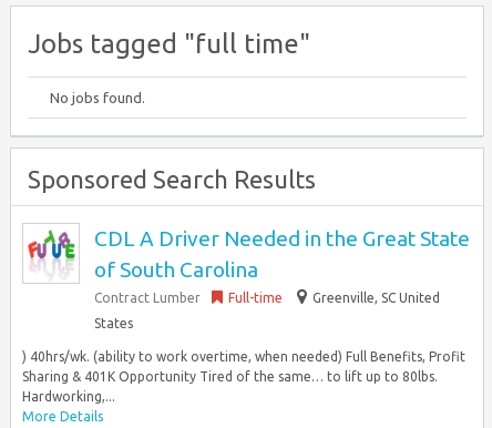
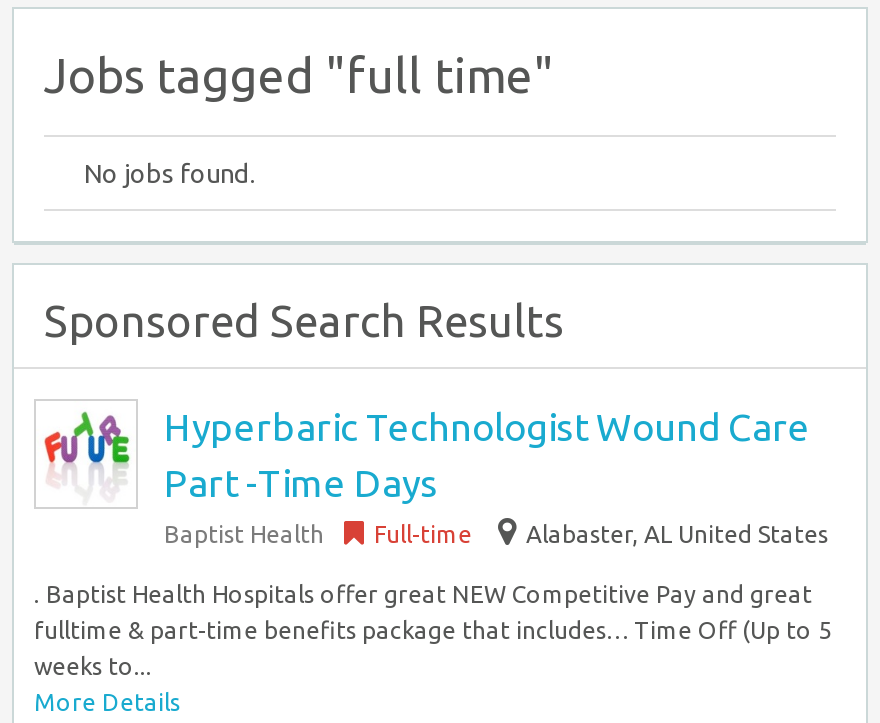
- CDL A Driver Needed in the Great State
- of South Carolina
- Contract Lumber
+ Hyperbaric Technologist Wound Care
+ Part -Time Days
+ Baptist Health

- Greenville, SC United
- States
- ) 40hrs/wk. (ability to work overtime, when needed) Full Benefits, Profit
- Sharing & 401K Opportunity Tired of the same… to lift up to 80lbs.
- Hardworking,...
+ Alabaster, AL United States
+ . Baptist Health Hospitals offer great NEW Competitive Pay and great
+ fulltime & part-time benefits package that includes… Time Off (Up to 5
+ weeks to...
